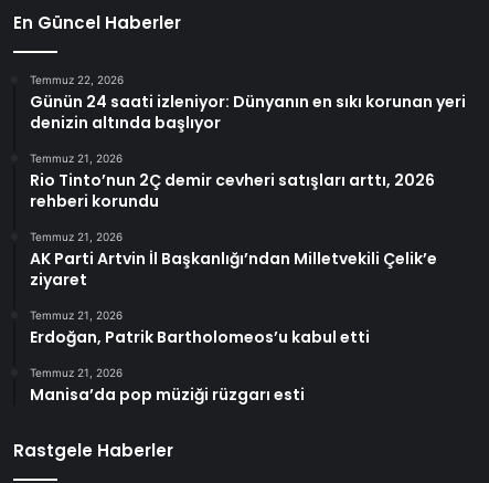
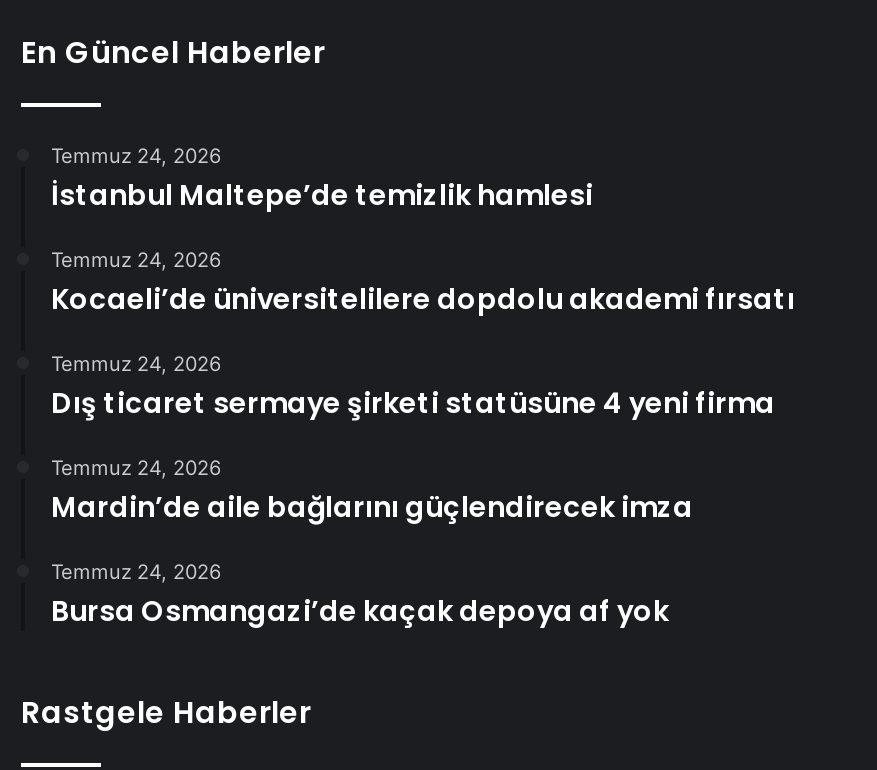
- Temmuz 22, 2026
- Günün 24 saati izleniyor: Dünyanın en sıkı korunan yeri
- denizin altında başlıyor
+ Temmuz 24, 2026
+ İstanbul Maltepe’de temizlik hamlesi

- Temmuz 21, 2026
- Rio Tinto’nun 2Ç demir cevheri satışları arttı, 2026
- rehberi korundu
+ Temmuz 24, 2026
+ Kocaeli’de üniversitelilere dopdolu akademi fırsatı

- Temmuz 21, 2026
- AK Parti Artvin İl Başkanlığı’ndan Milletvekili Çelik’e
- ziyaret
+ Temmuz 24, 2026
+ Dış ticaret sermaye şirketi statüsüne 4 yeni firma

- Temmuz 21, 2026
- Erdoğan, Patrik Bartholomeos’u kabul etti
+ Temmuz 24, 2026
+ Mardin’de aile bağlarını güçlendirecek imza

- Temmuz 21, 2026
- Manisa’da pop müziği rüzgarı esti
+ Temmuz 24, 2026
+ Bursa Osmangazi’de kaçak depoya af yok
